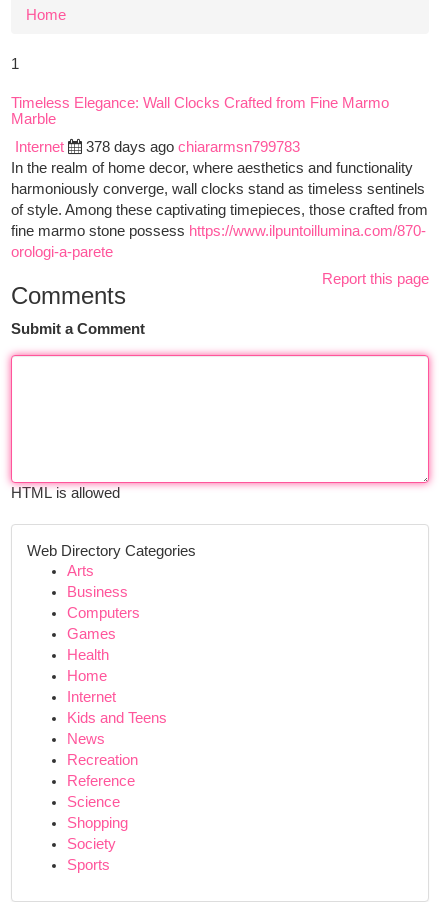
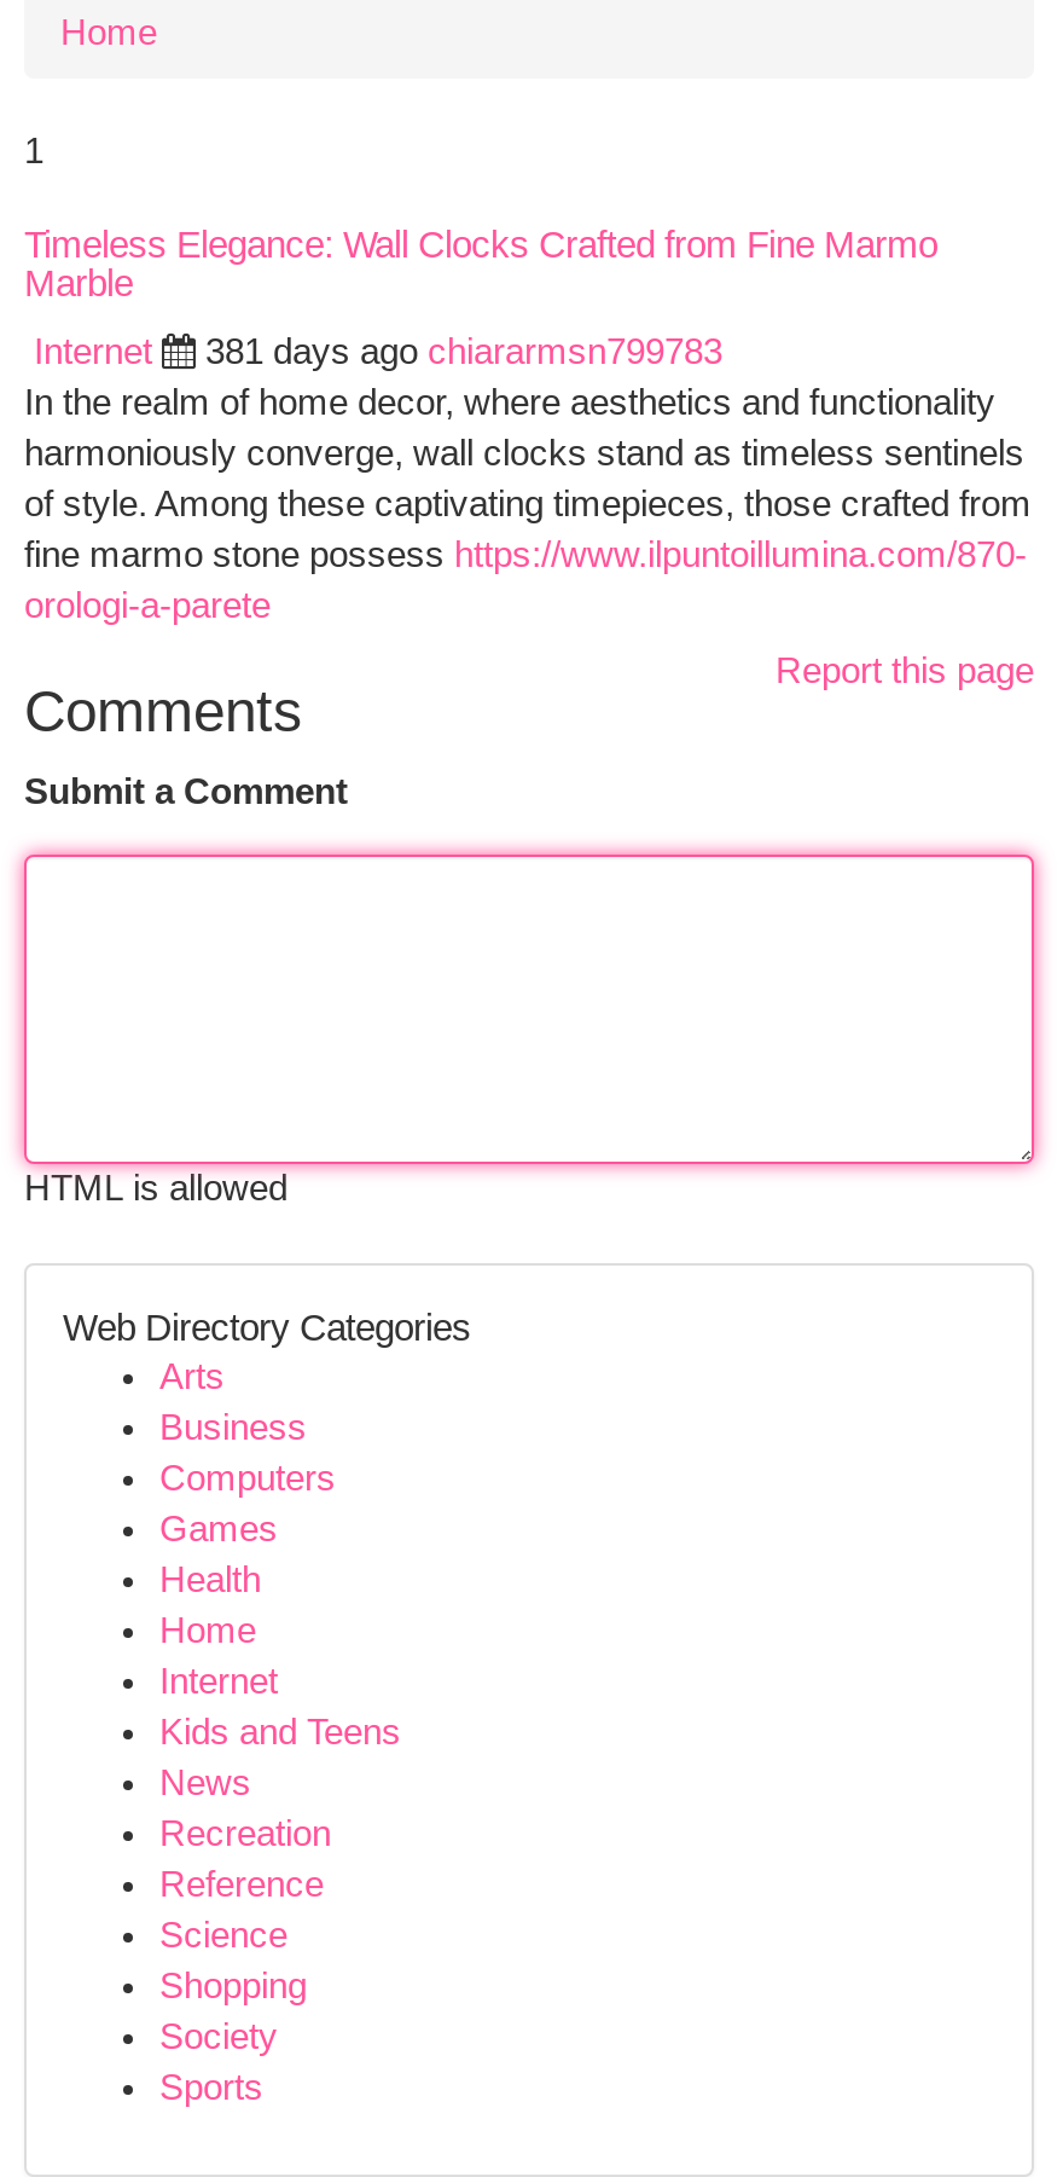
- 378 days ago chiararmsn799783
+ 381 days ago chiararmsn799783
